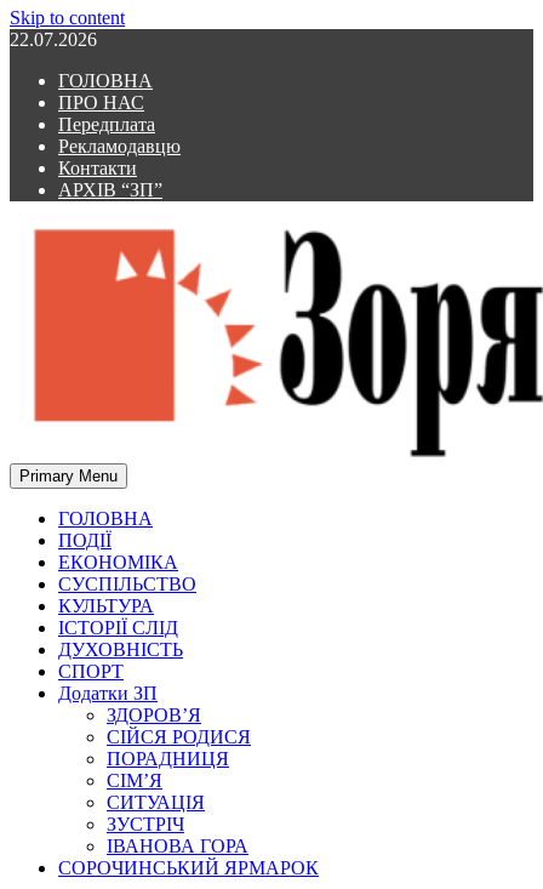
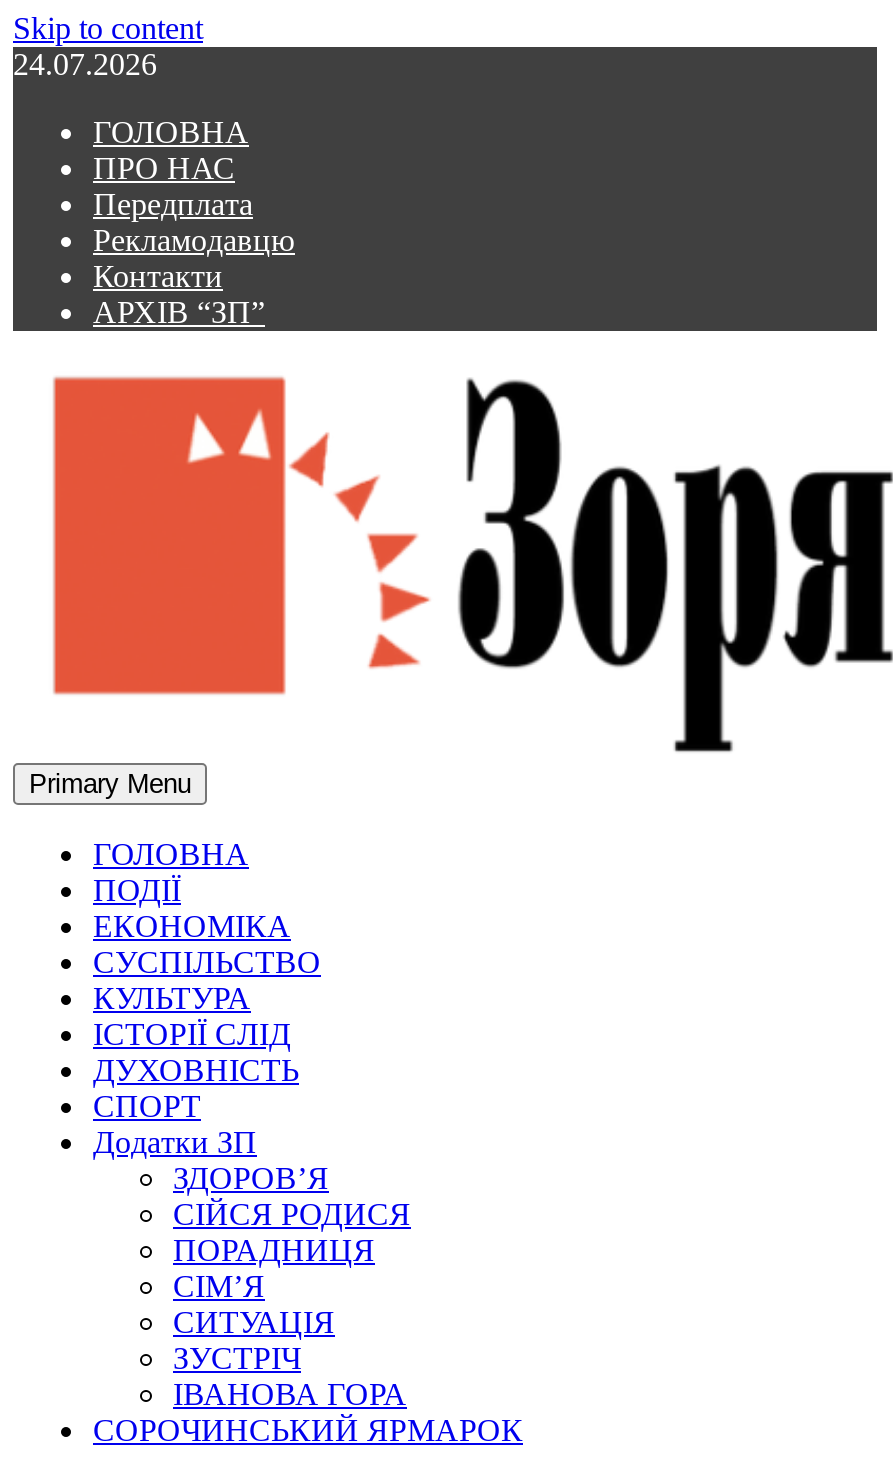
- 22.07.2026
+ 24.07.2026
